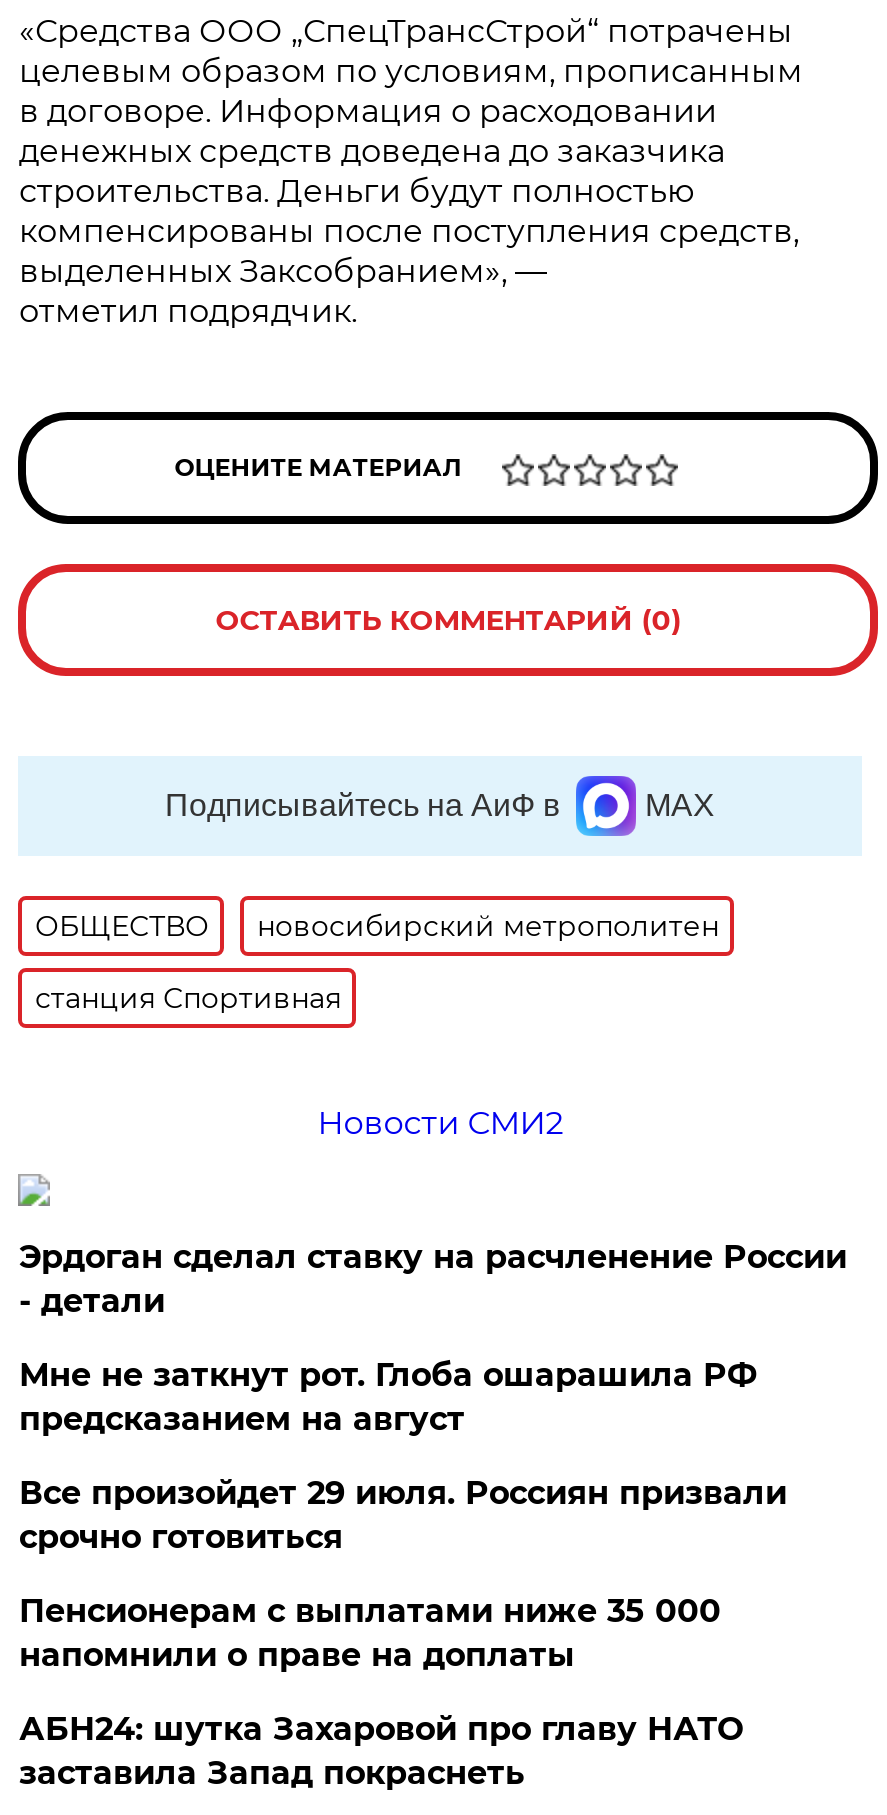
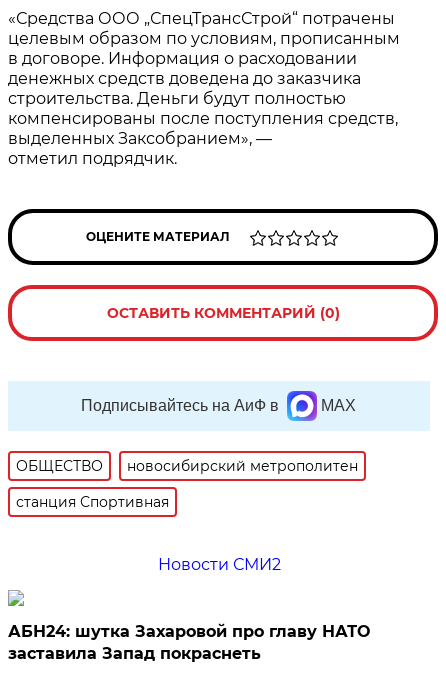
- Эрдоган сделал ставку на расчленение России
- - детали
- Мне не заткнут рот. Глоба ошарашила РФ
- предсказанием на август
- Все произойдет 29 июля. Россиян призвали
- срочно готовиться
- Пенсионерам с выплатами ниже 35 000
- напомнили о праве на доплаты
